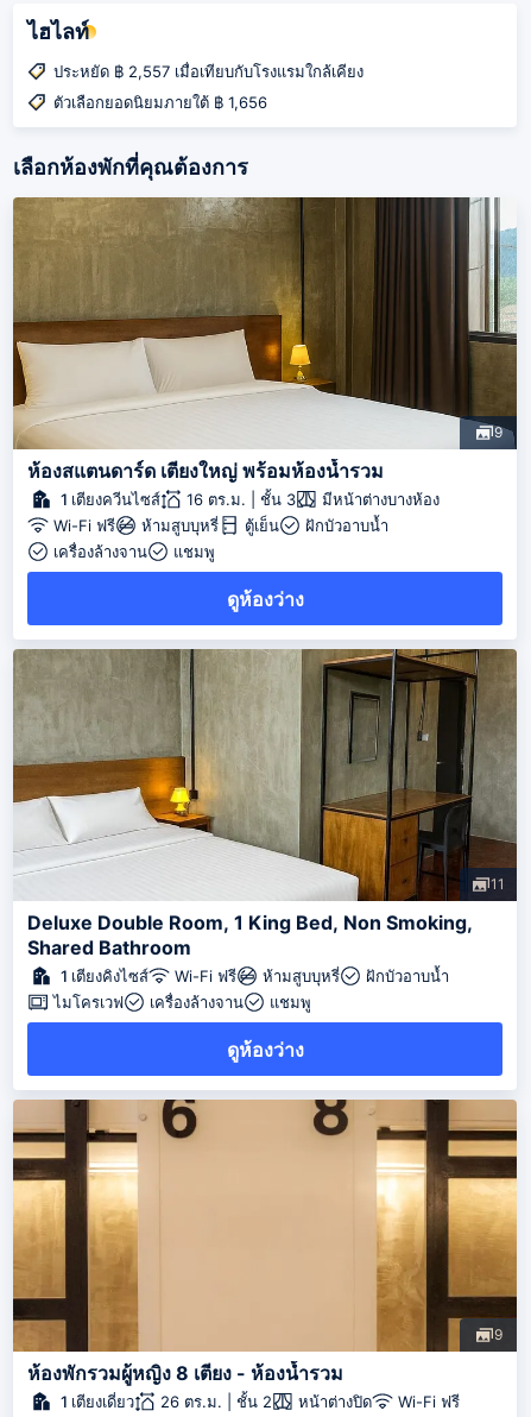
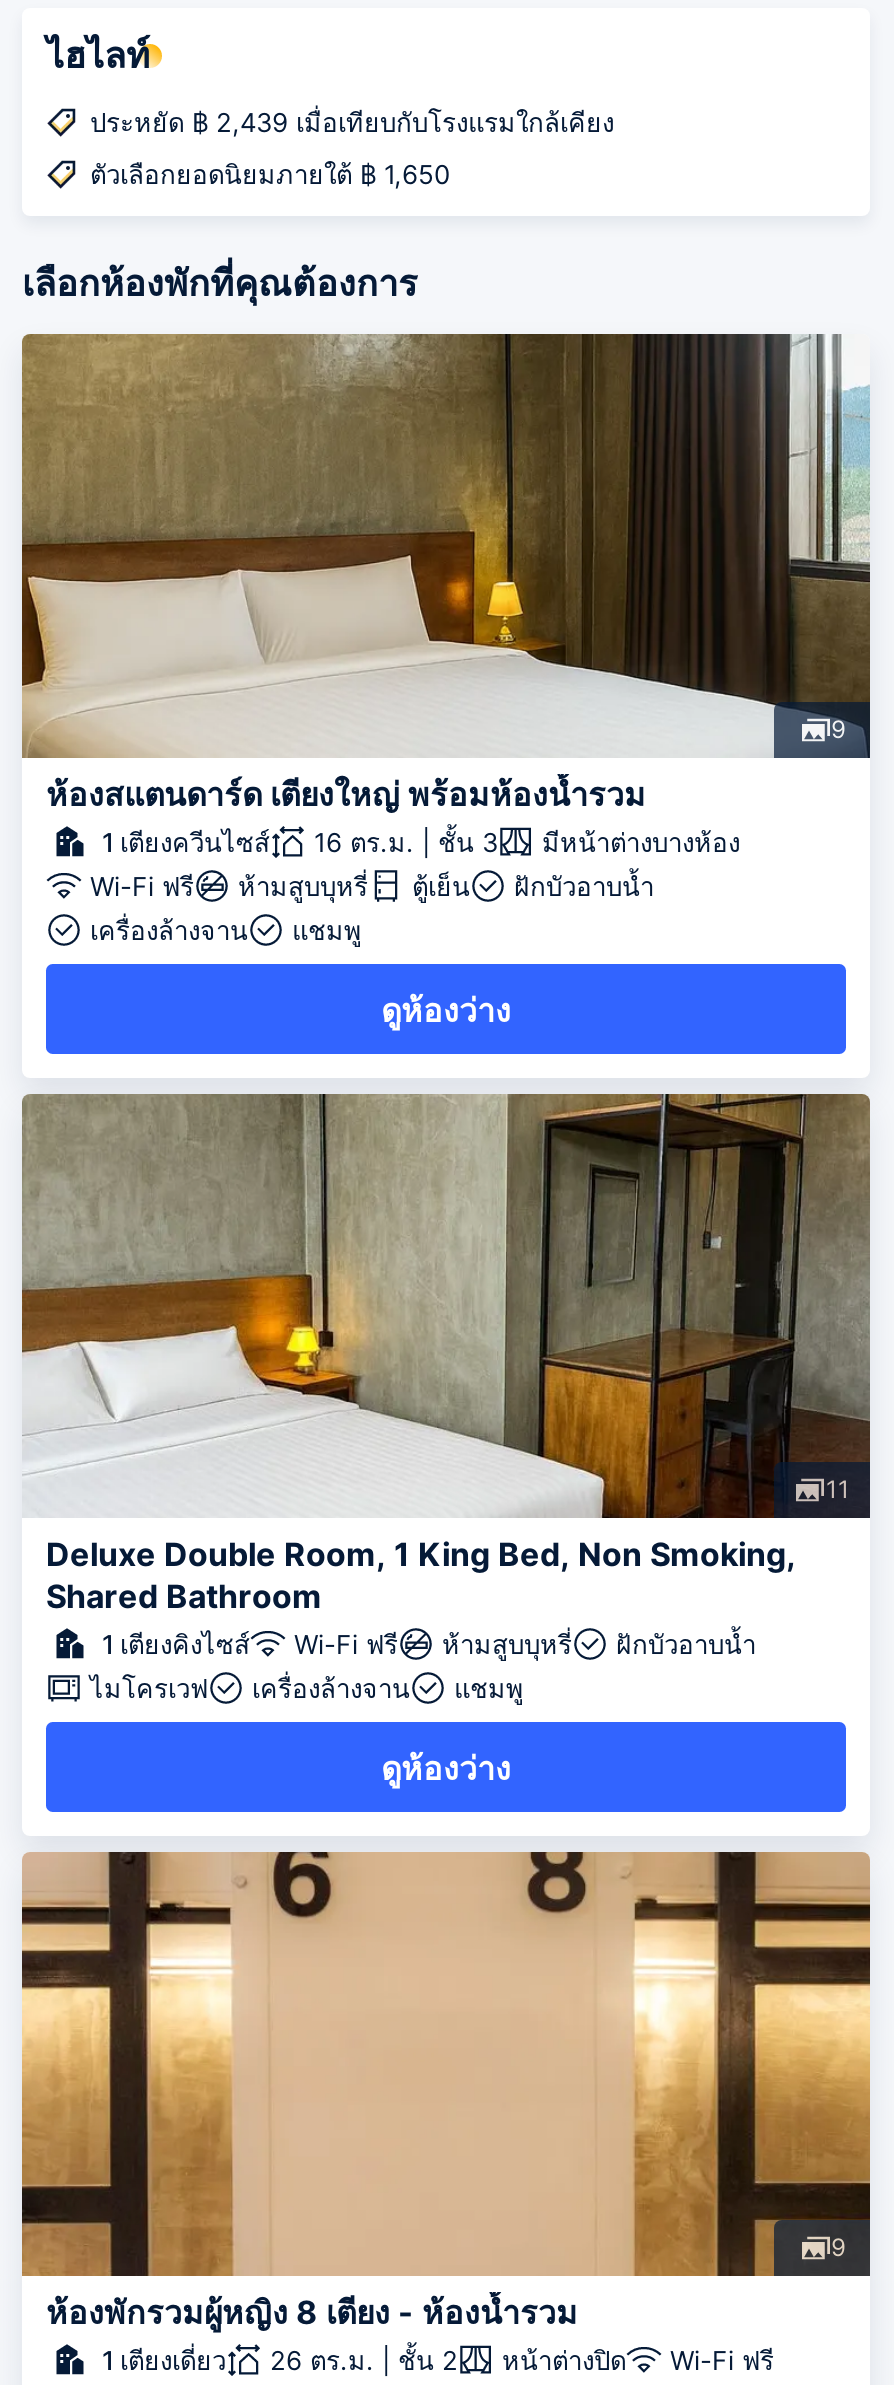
- ประหยัด ฿ 2,557 เมื่อเทียบกับโรงแรมใกล้เคียง
+ ประหยัด ฿ 2,439 เมื่อเทียบกับโรงแรมใกล้เคียง

- ตัวเลือกยอดนิยมภายใต้ ฿ 1,656
+ ตัวเลือกยอดนิยมภายใต้ ฿ 1,650
